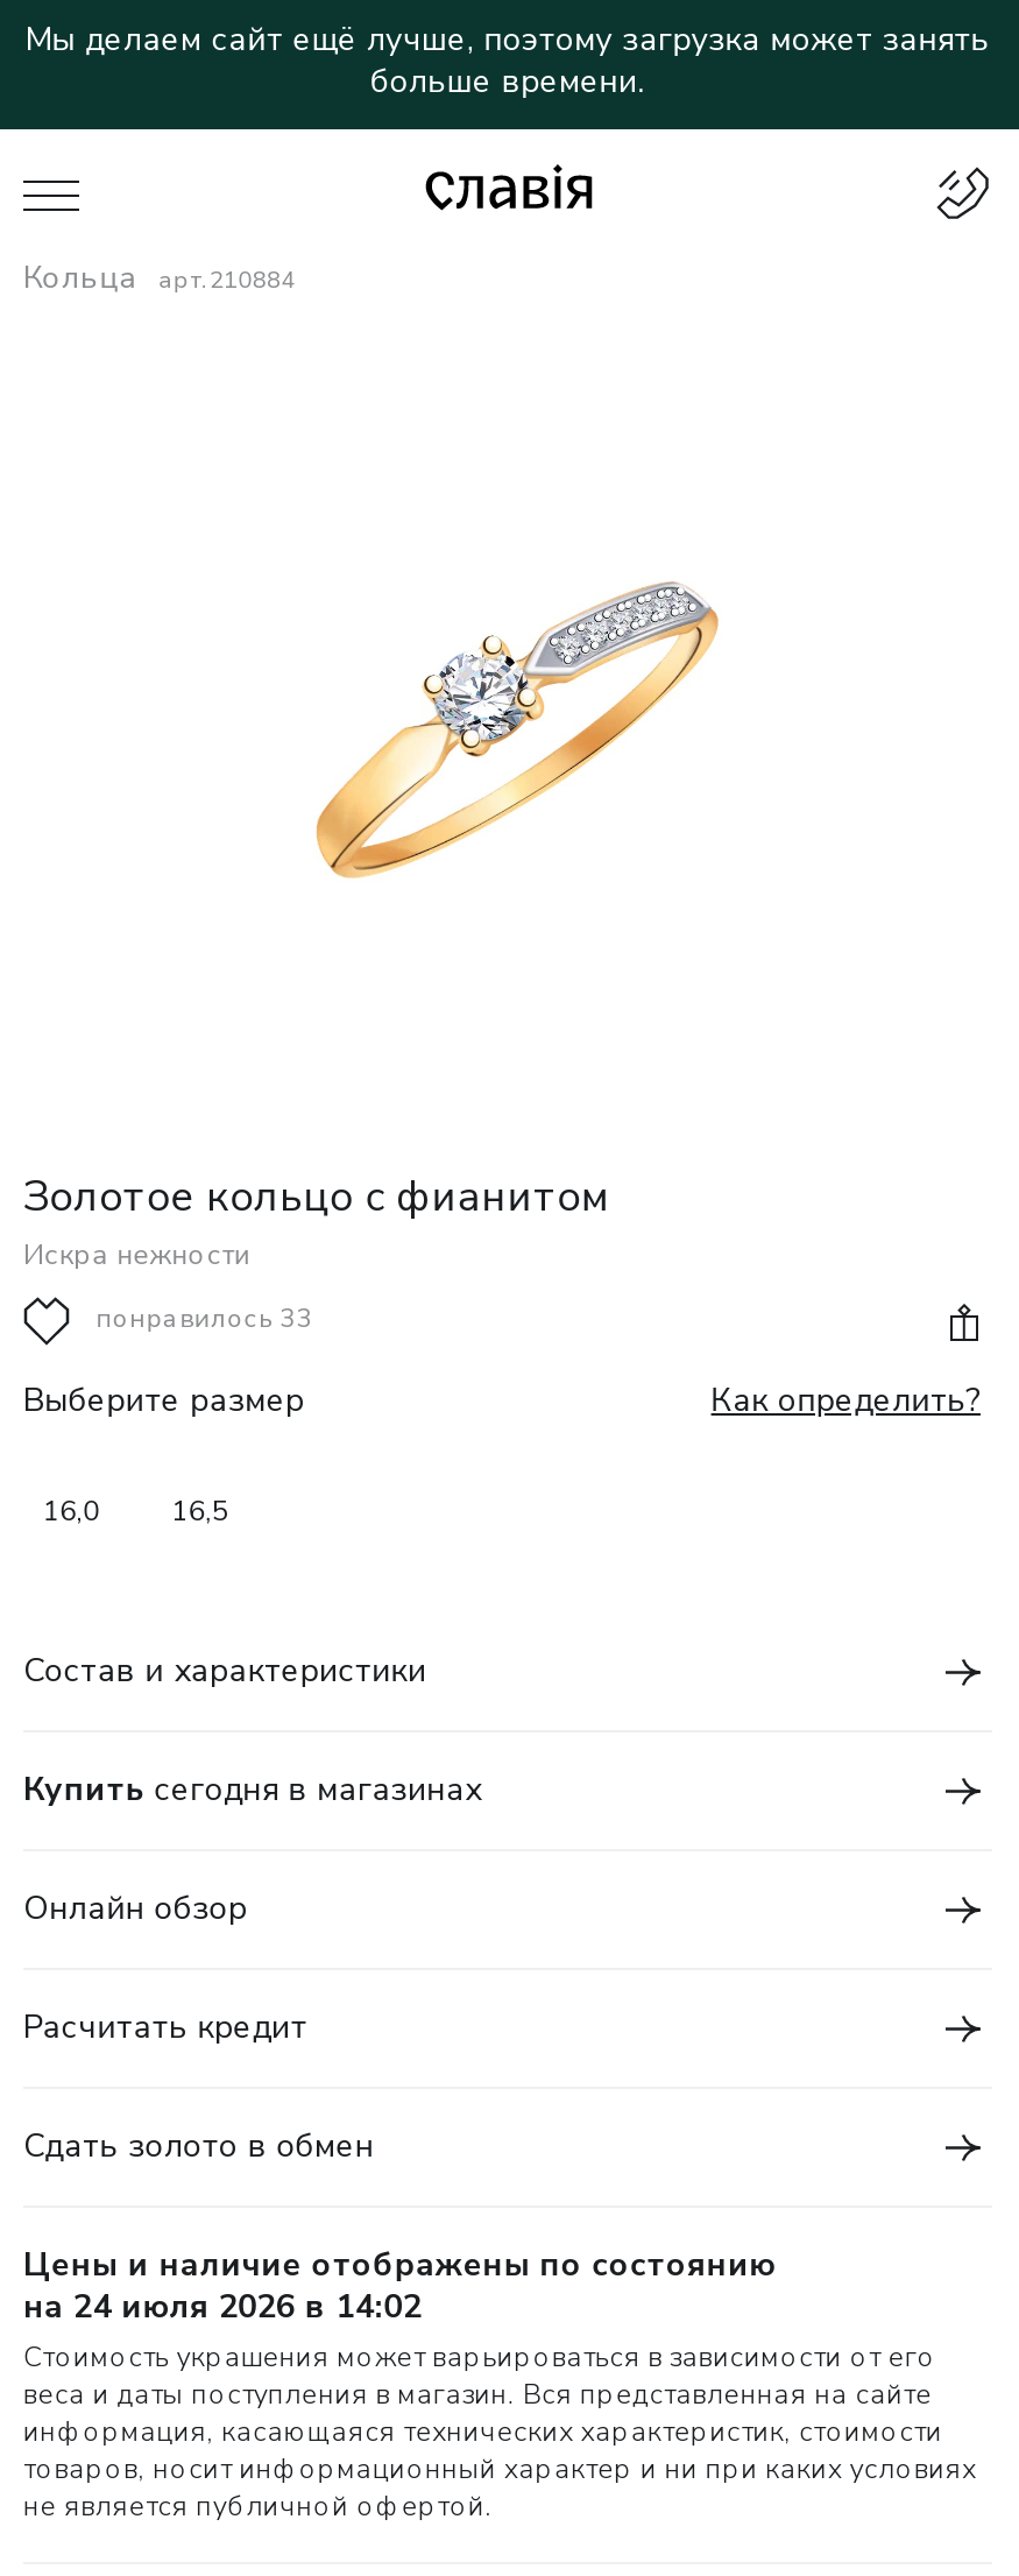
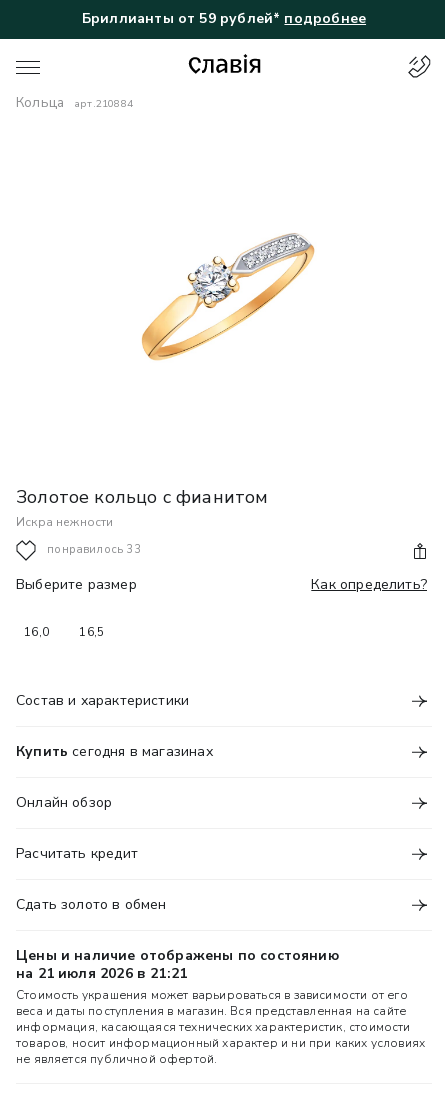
- Мы делаем сайт ещё лучше, поэтому загрузка может занять
- больше времени.
+ Бриллианты от 59 рублей* подробнее

- на 24 июля 2026 в 14:02
+ на 21 июля 2026 в 21:21
